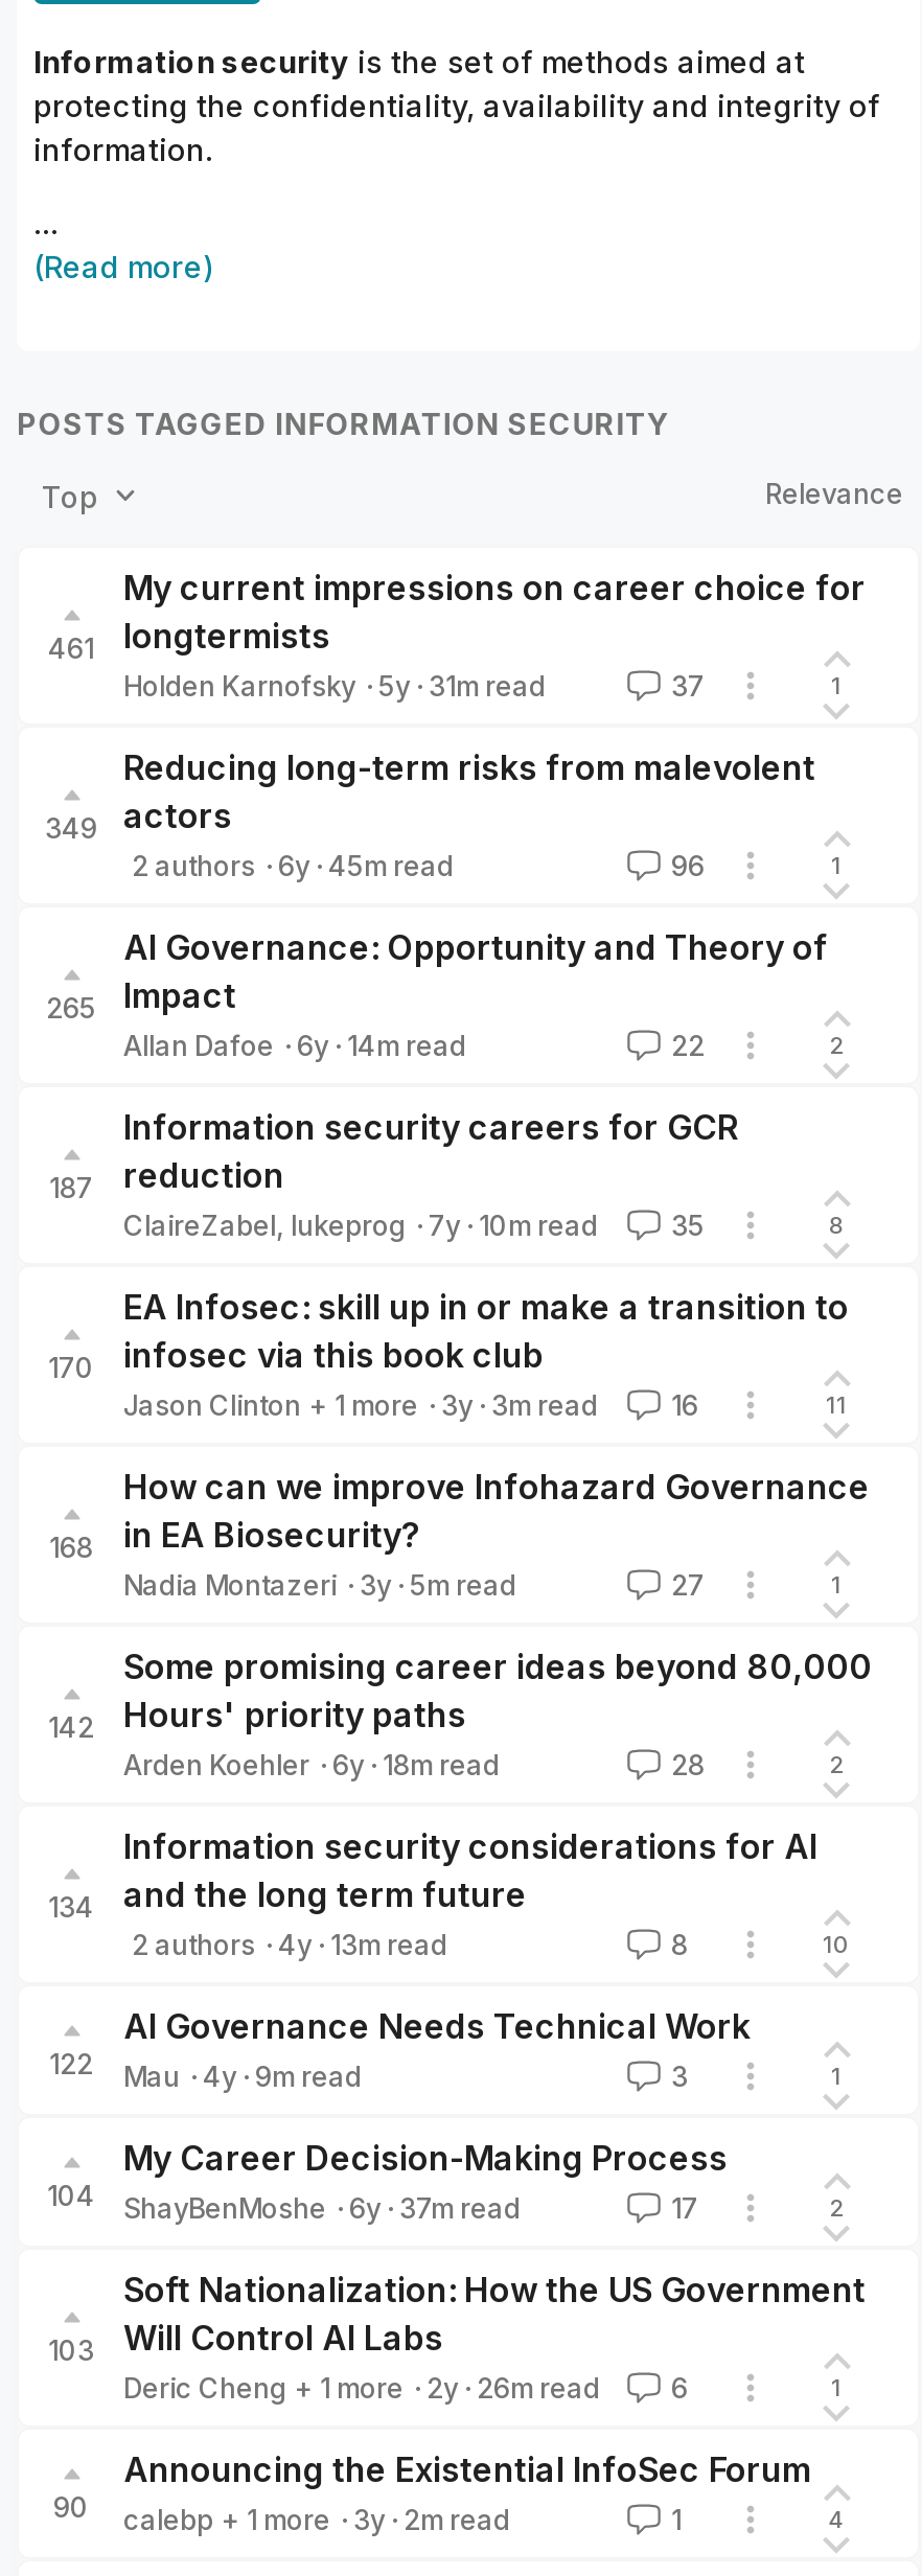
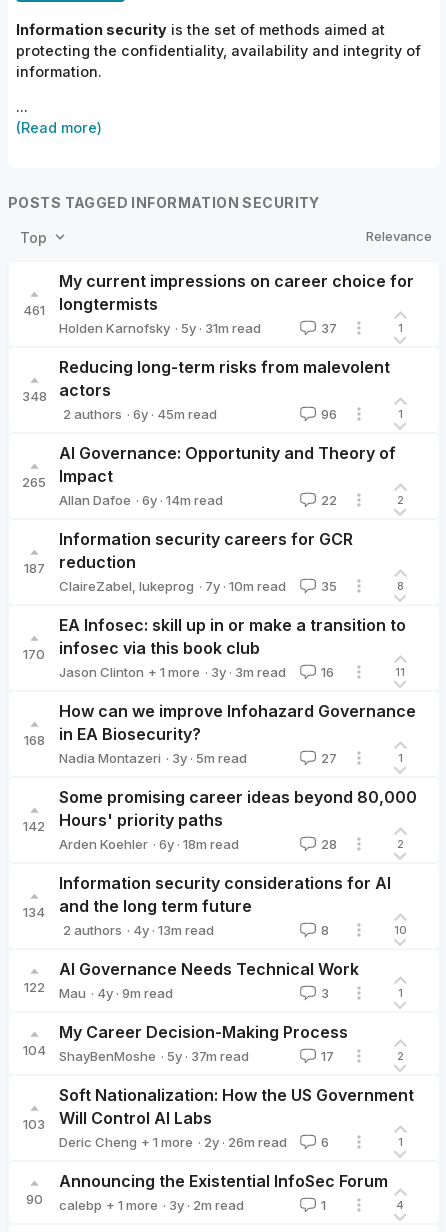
- 349 actors
+ 348 actors

- 104 ShayBenMoshe · 6y · 37m read
+ 104 ShayBenMoshe · 5y · 37m read
